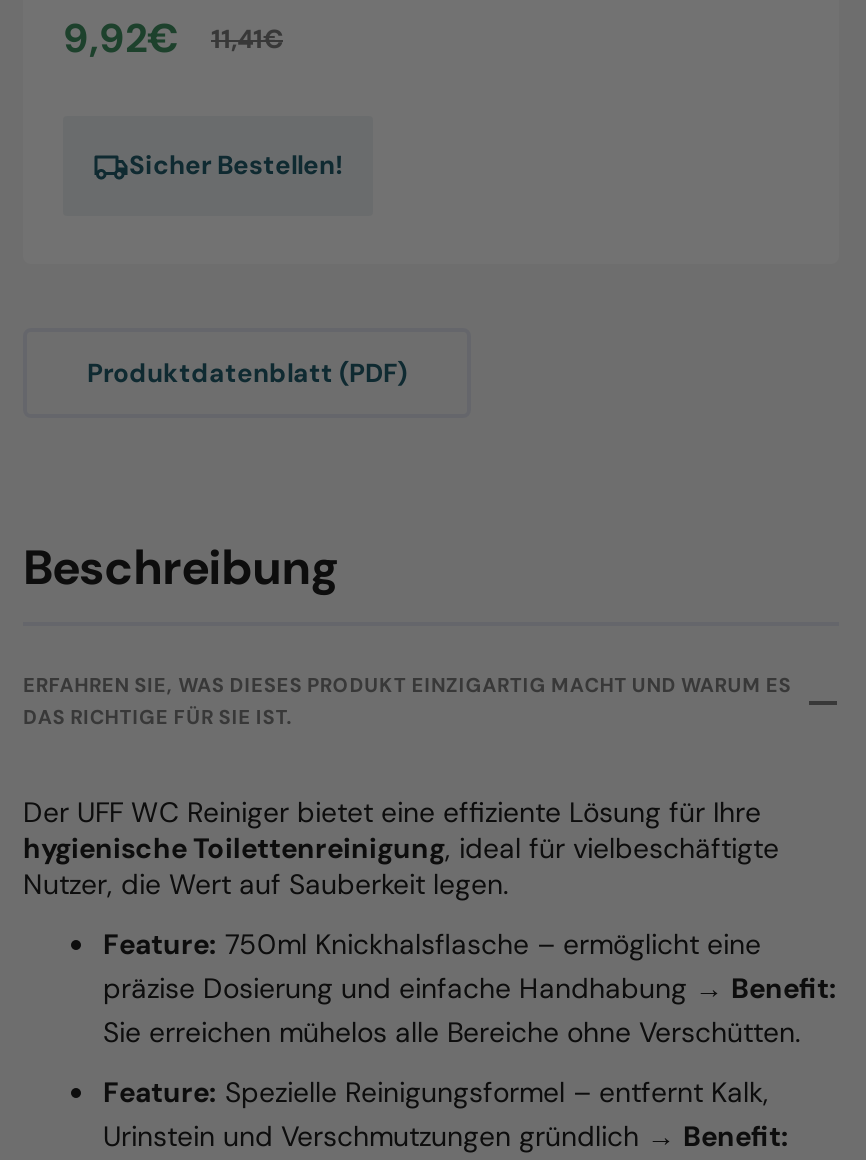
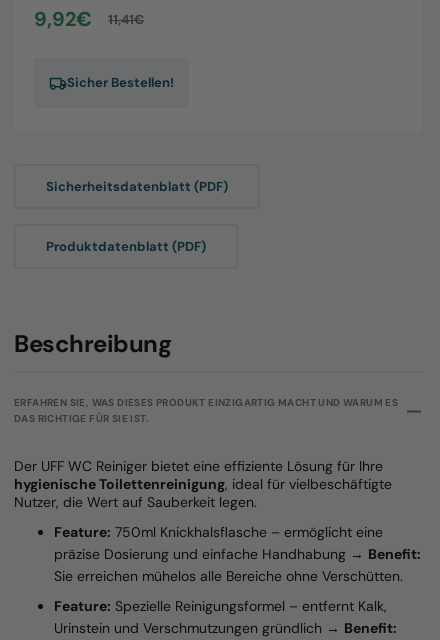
+ Sicherheitsdatenblatt (PDF)
